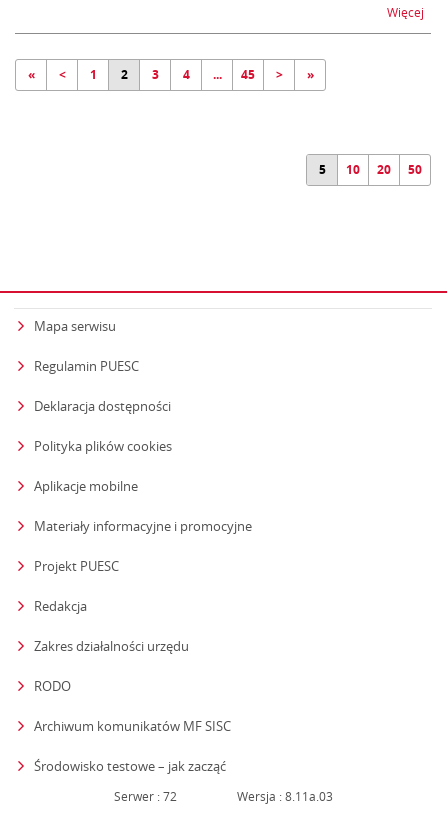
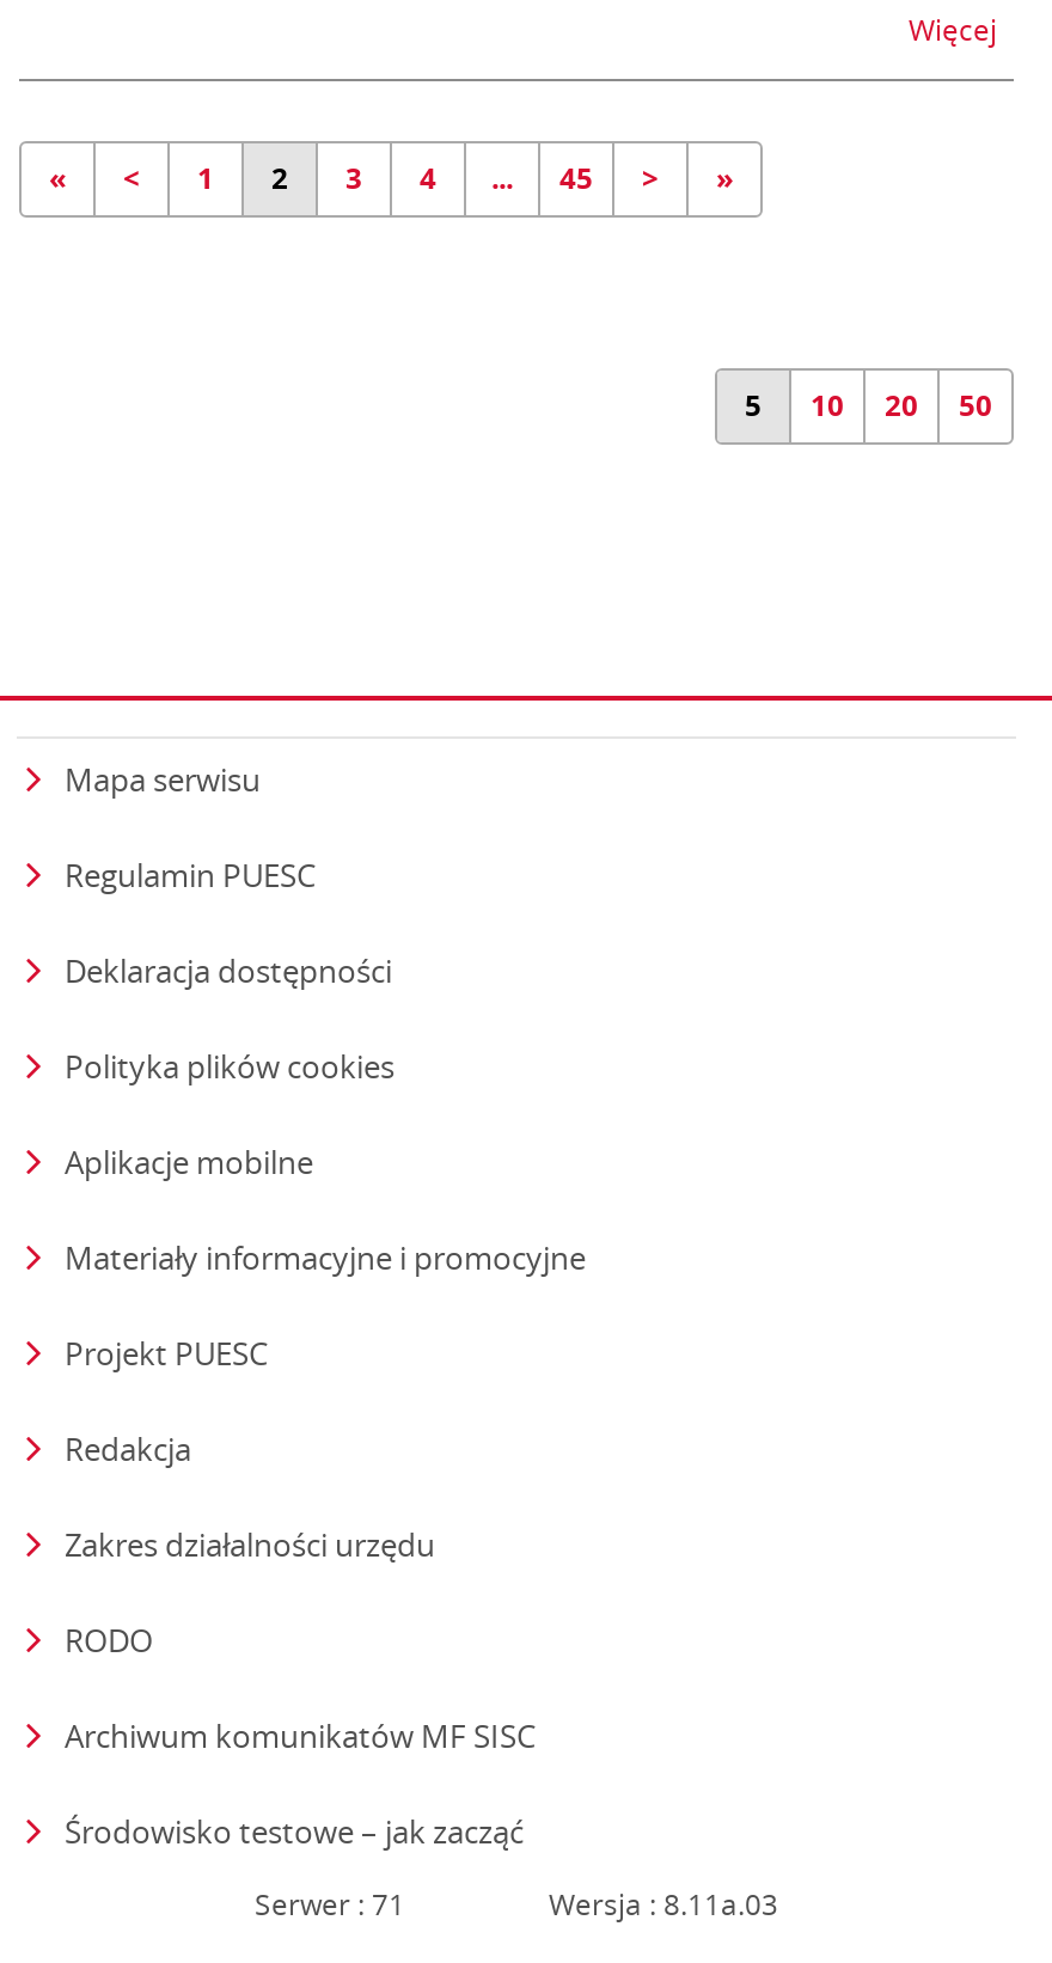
- Serwer : 72
+ Serwer : 71
